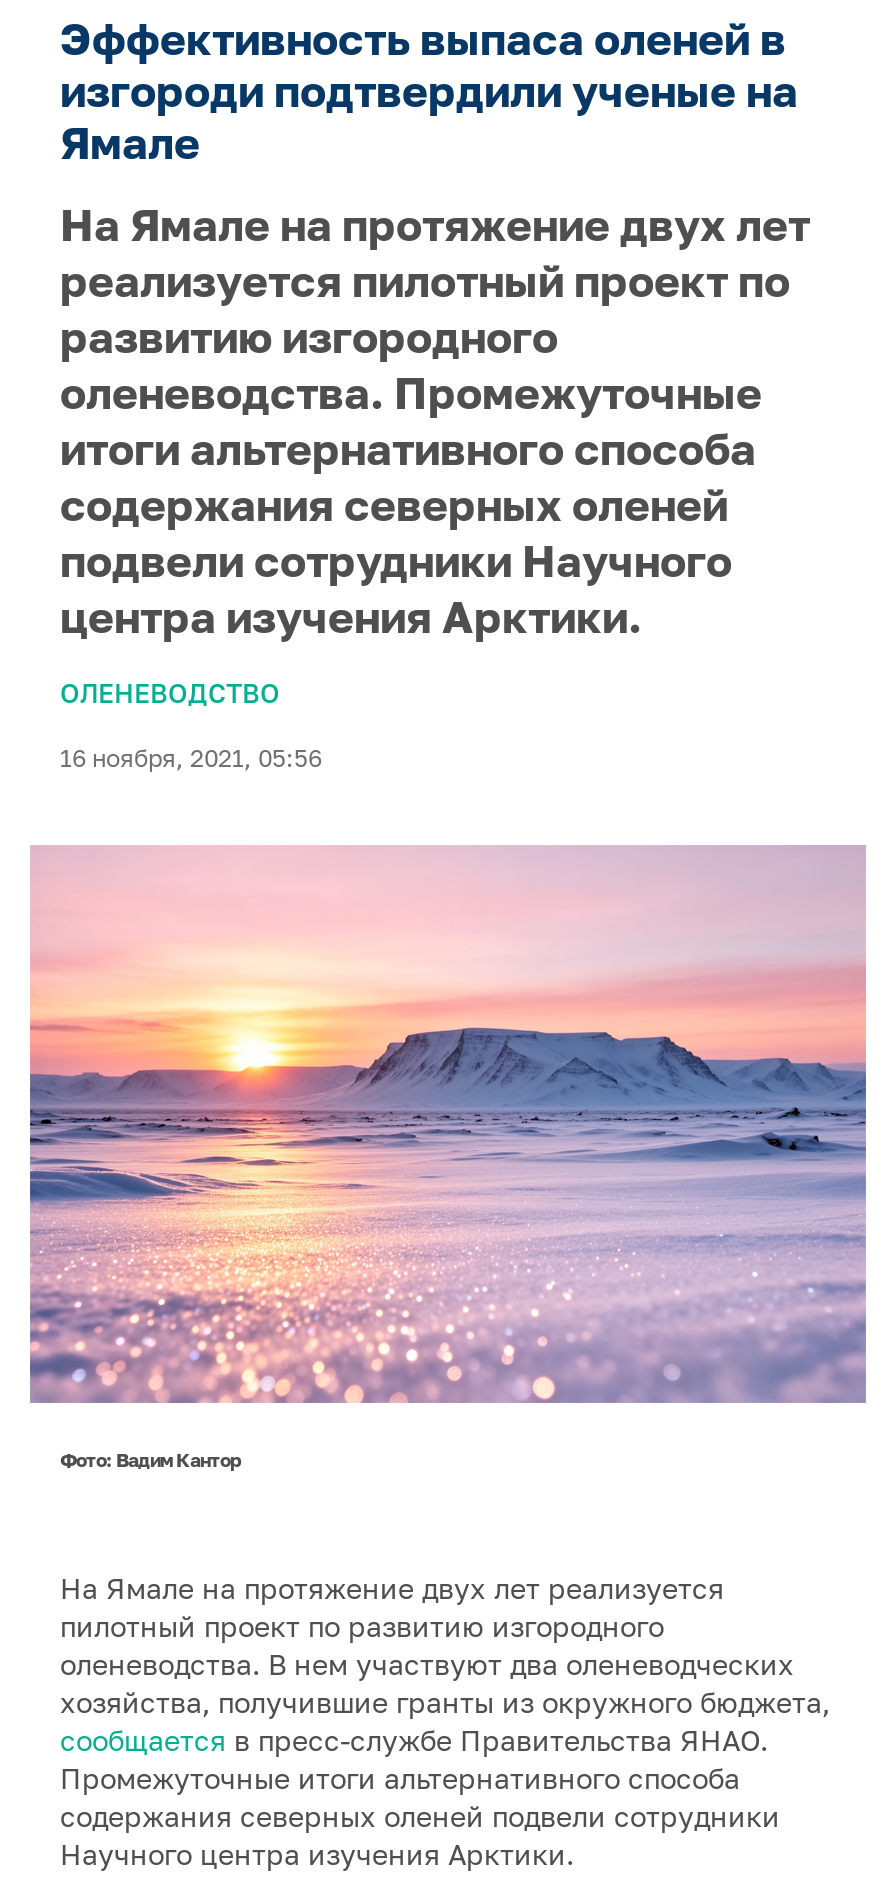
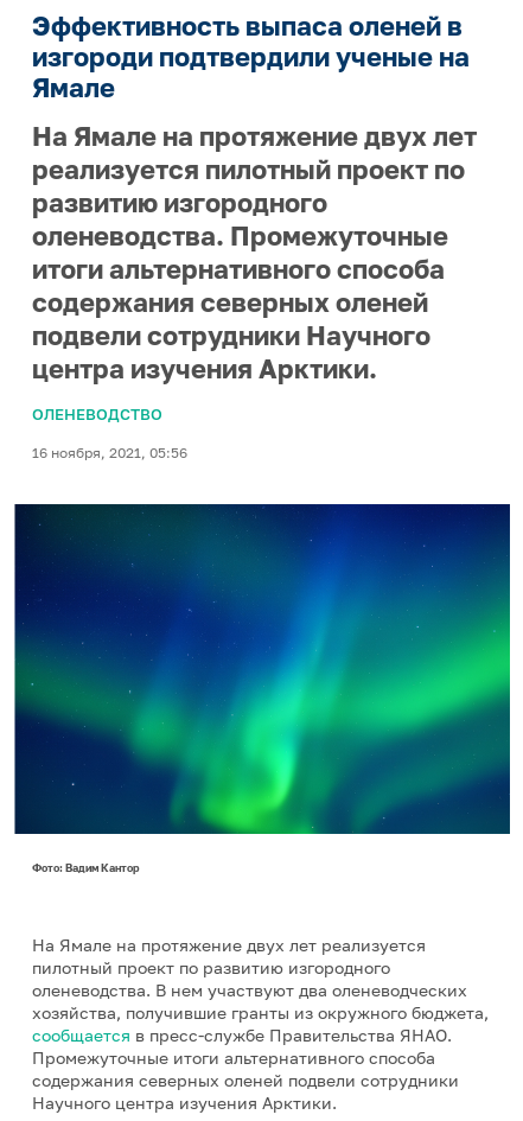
- [image]
+ [image]
